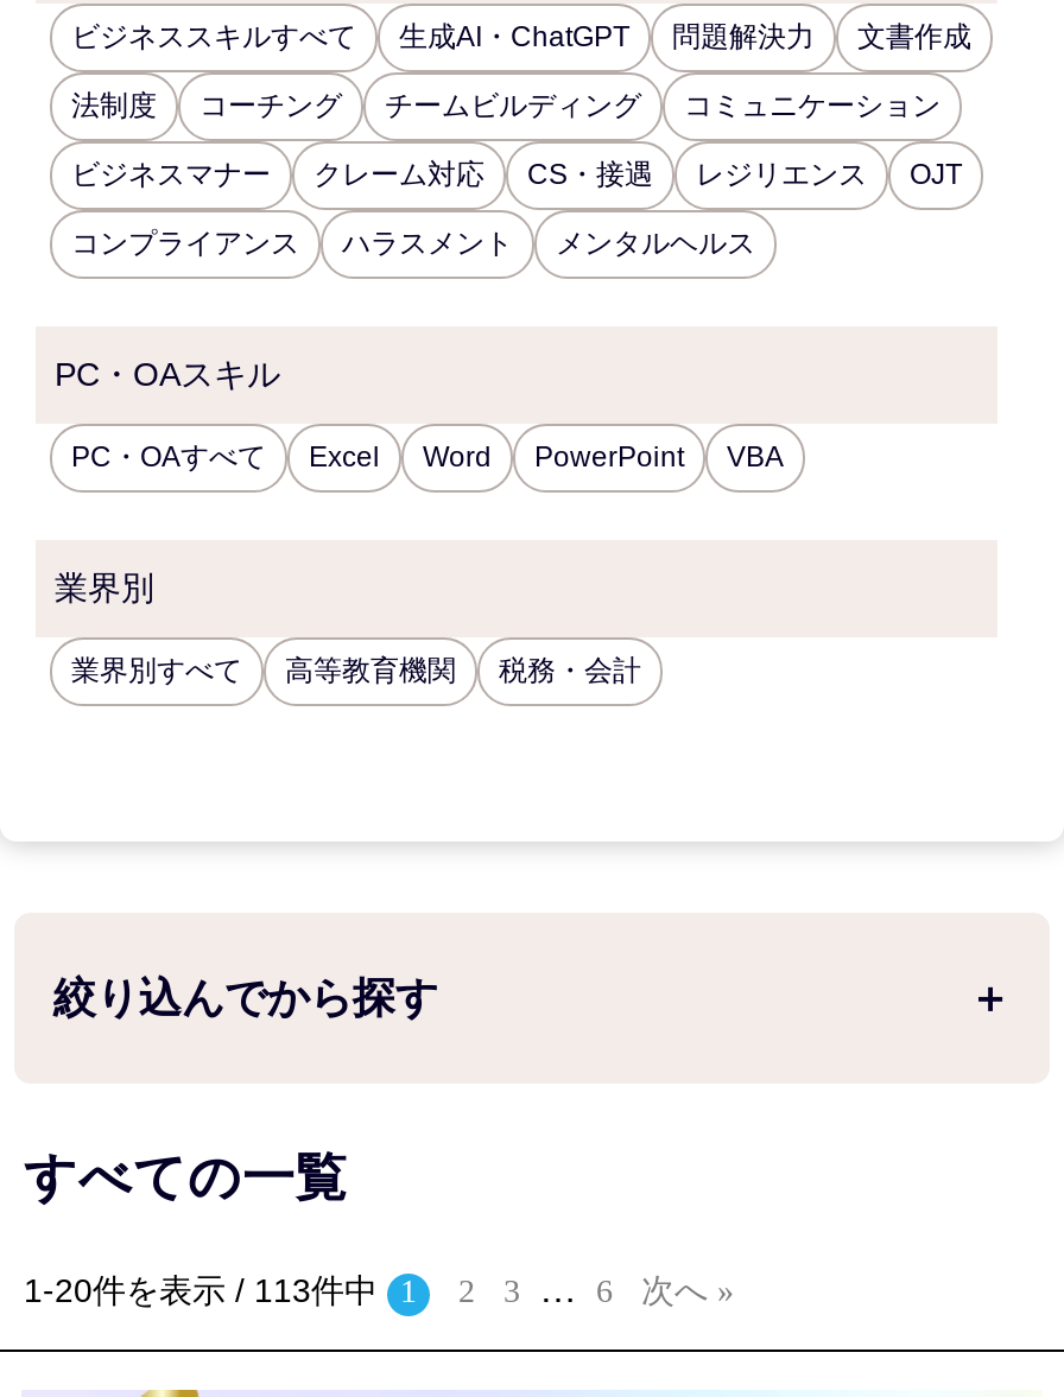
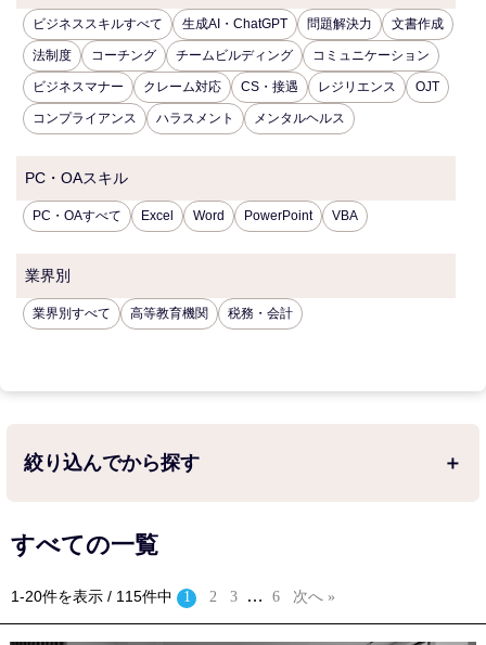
- 1-20件を表示 / 113件中
+ 1-20件を表示 / 115件中
